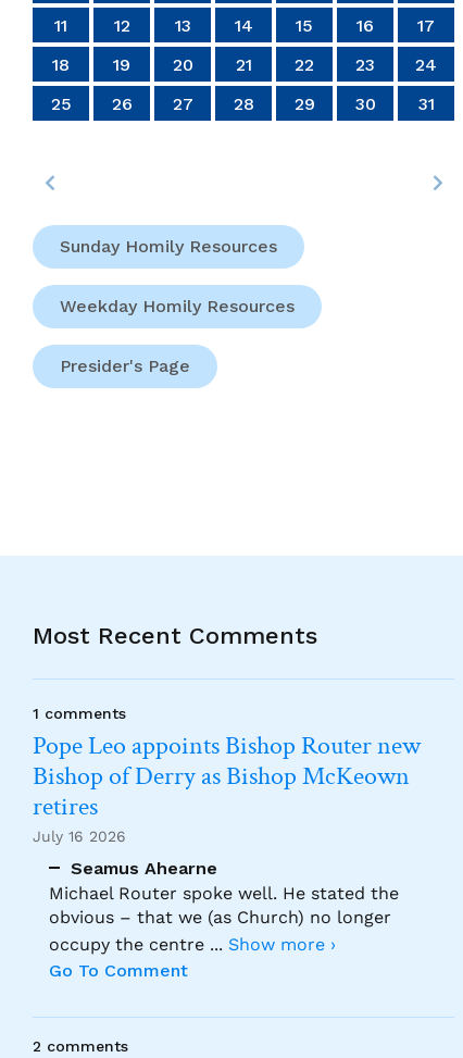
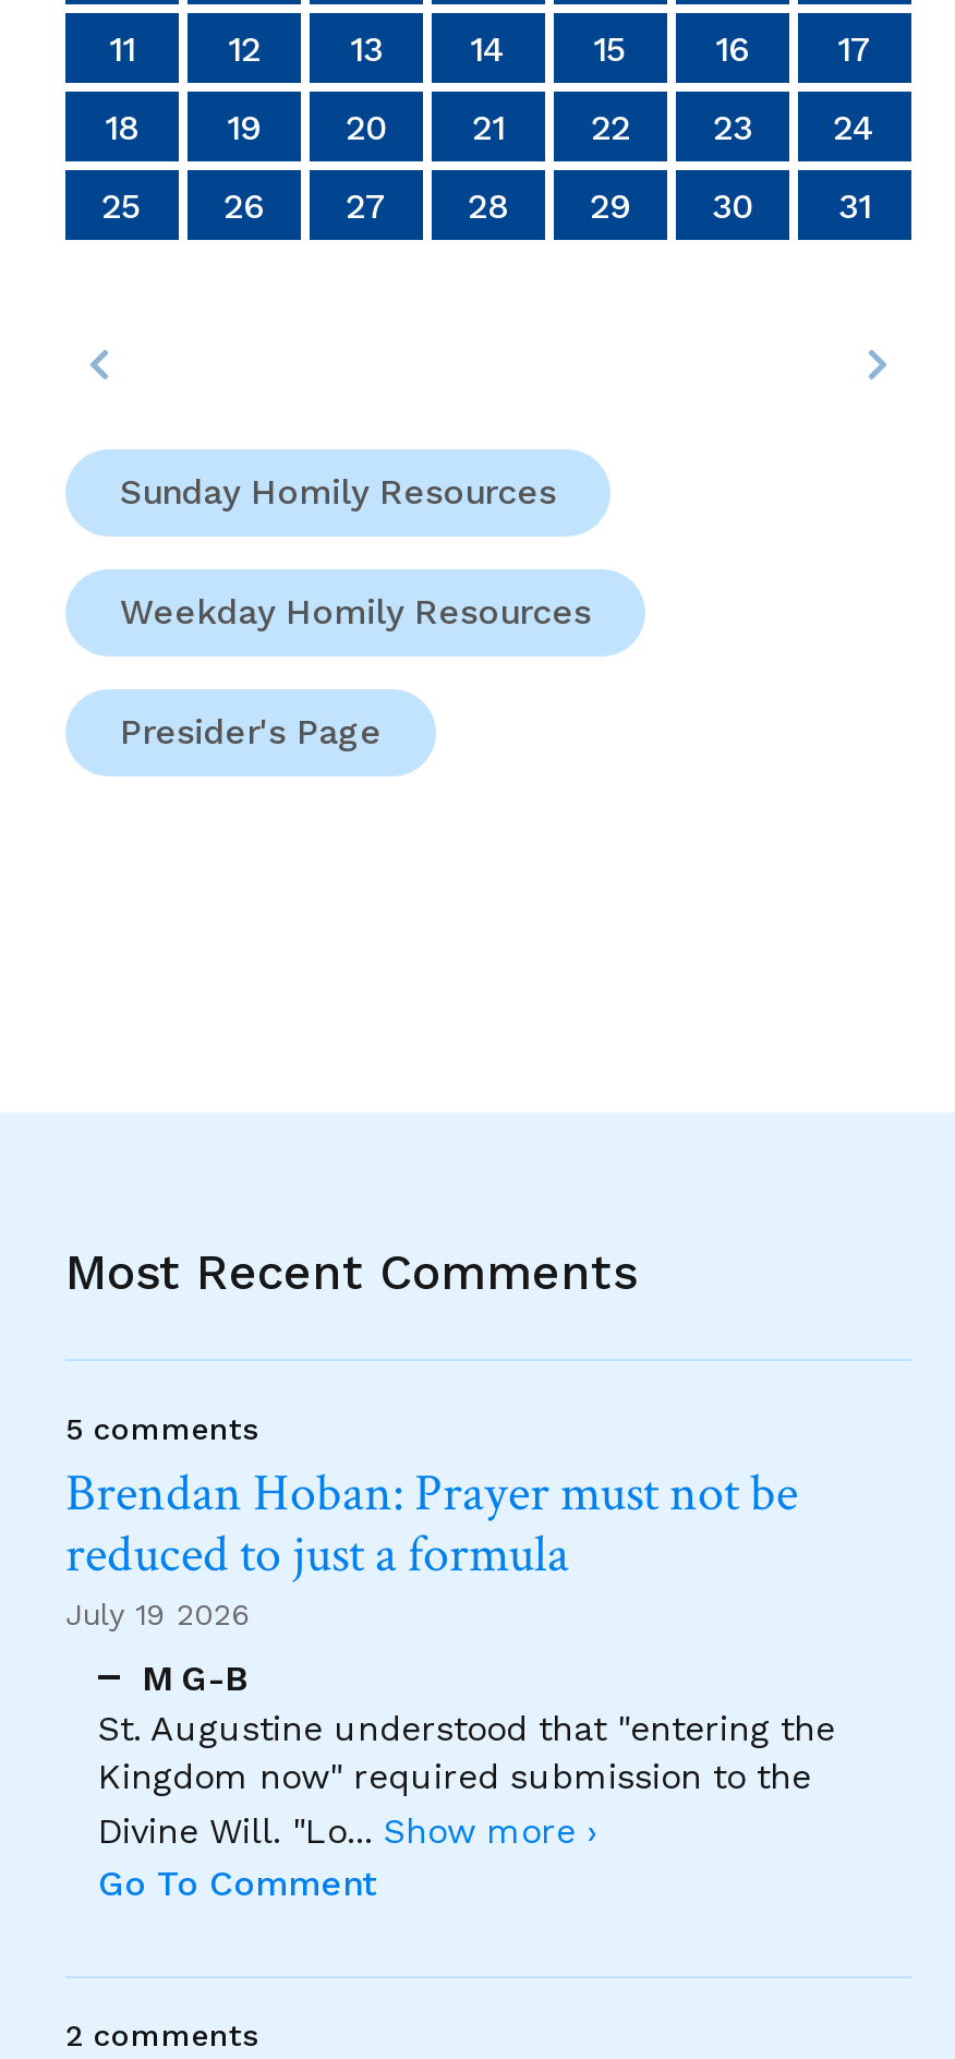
- 1 comments
- Pope Leo appoints Bishop Router new
- Bishop of Derry as Bishop McKeown
- retires
- July 16 2026
+ 5 comments
+ Brendan Hoban: Prayer must not be
+ reduced to just a formula
+ July 19 2026

- Seamus Ahearne
- Michael Router spoke well. He stated the
- obvious – that we (as Church) no longer
- occupy the centre... Show more ›
+ M G-B
+ St. Augustine understood that "entering the
+ Kingdom now" required submission to the
+ Divine Will. "Lo... Show more ›
